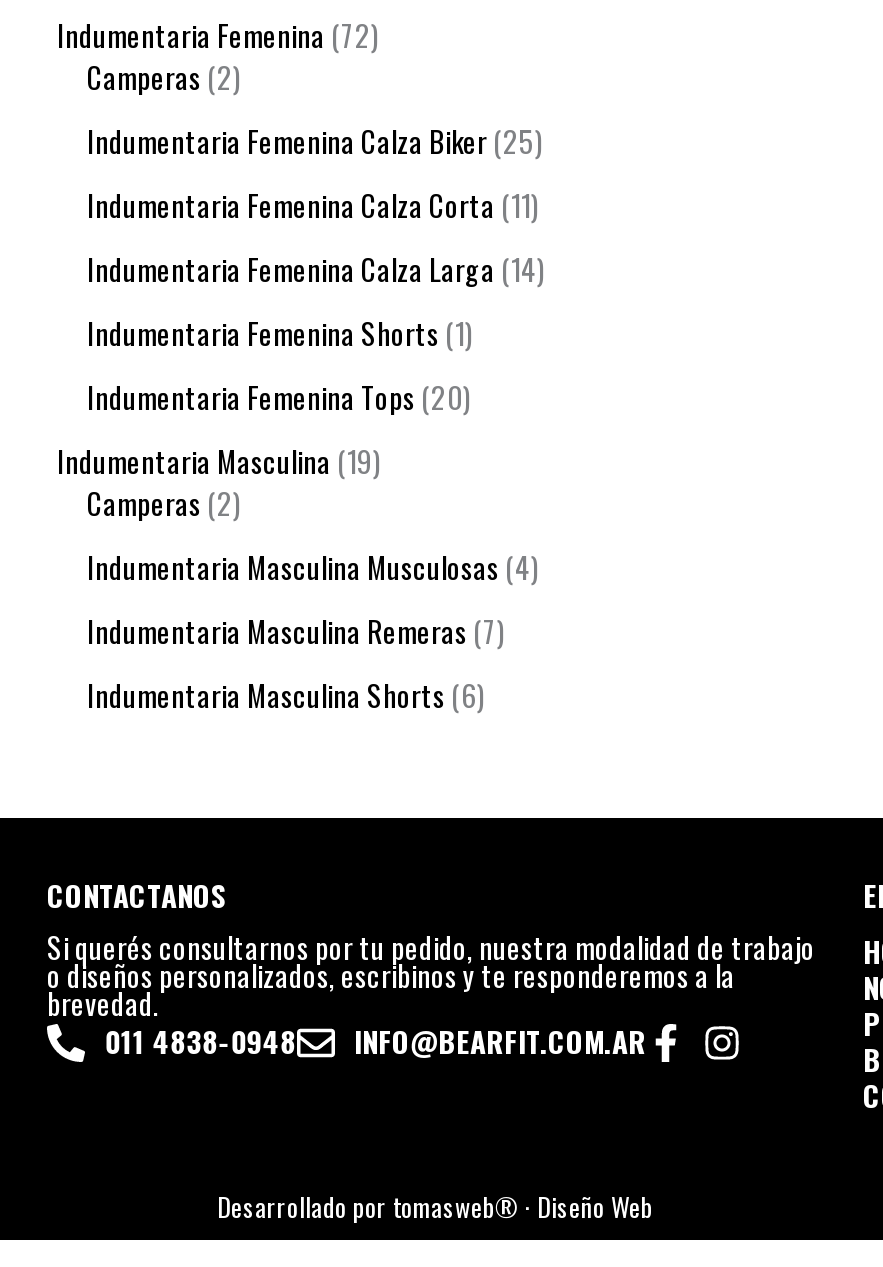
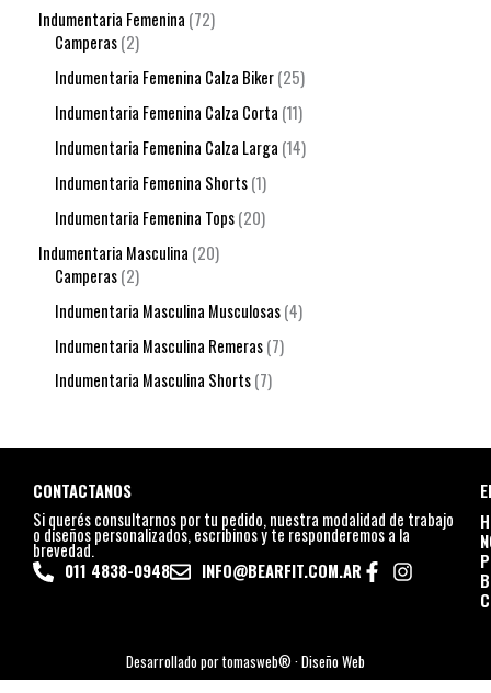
- Indumentaria Masculina 19
+ Indumentaria Masculina 20

- Indumentaria Masculina Shorts 6
+ Indumentaria Masculina Shorts 7
